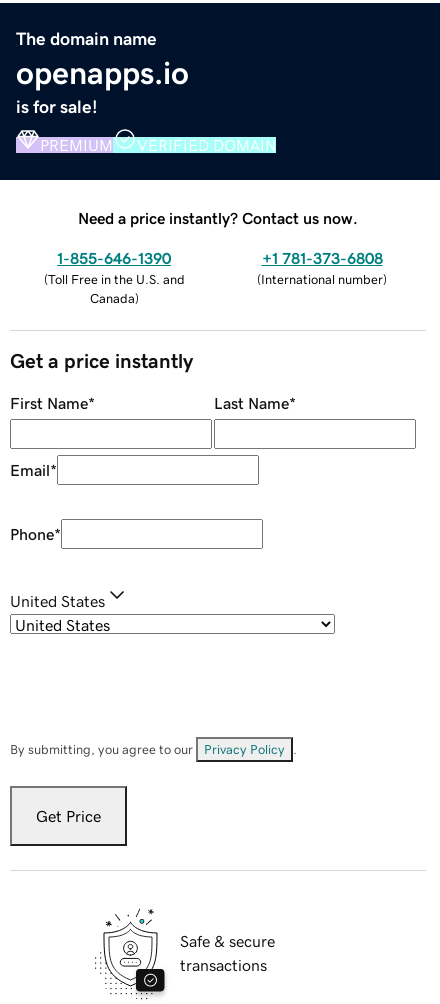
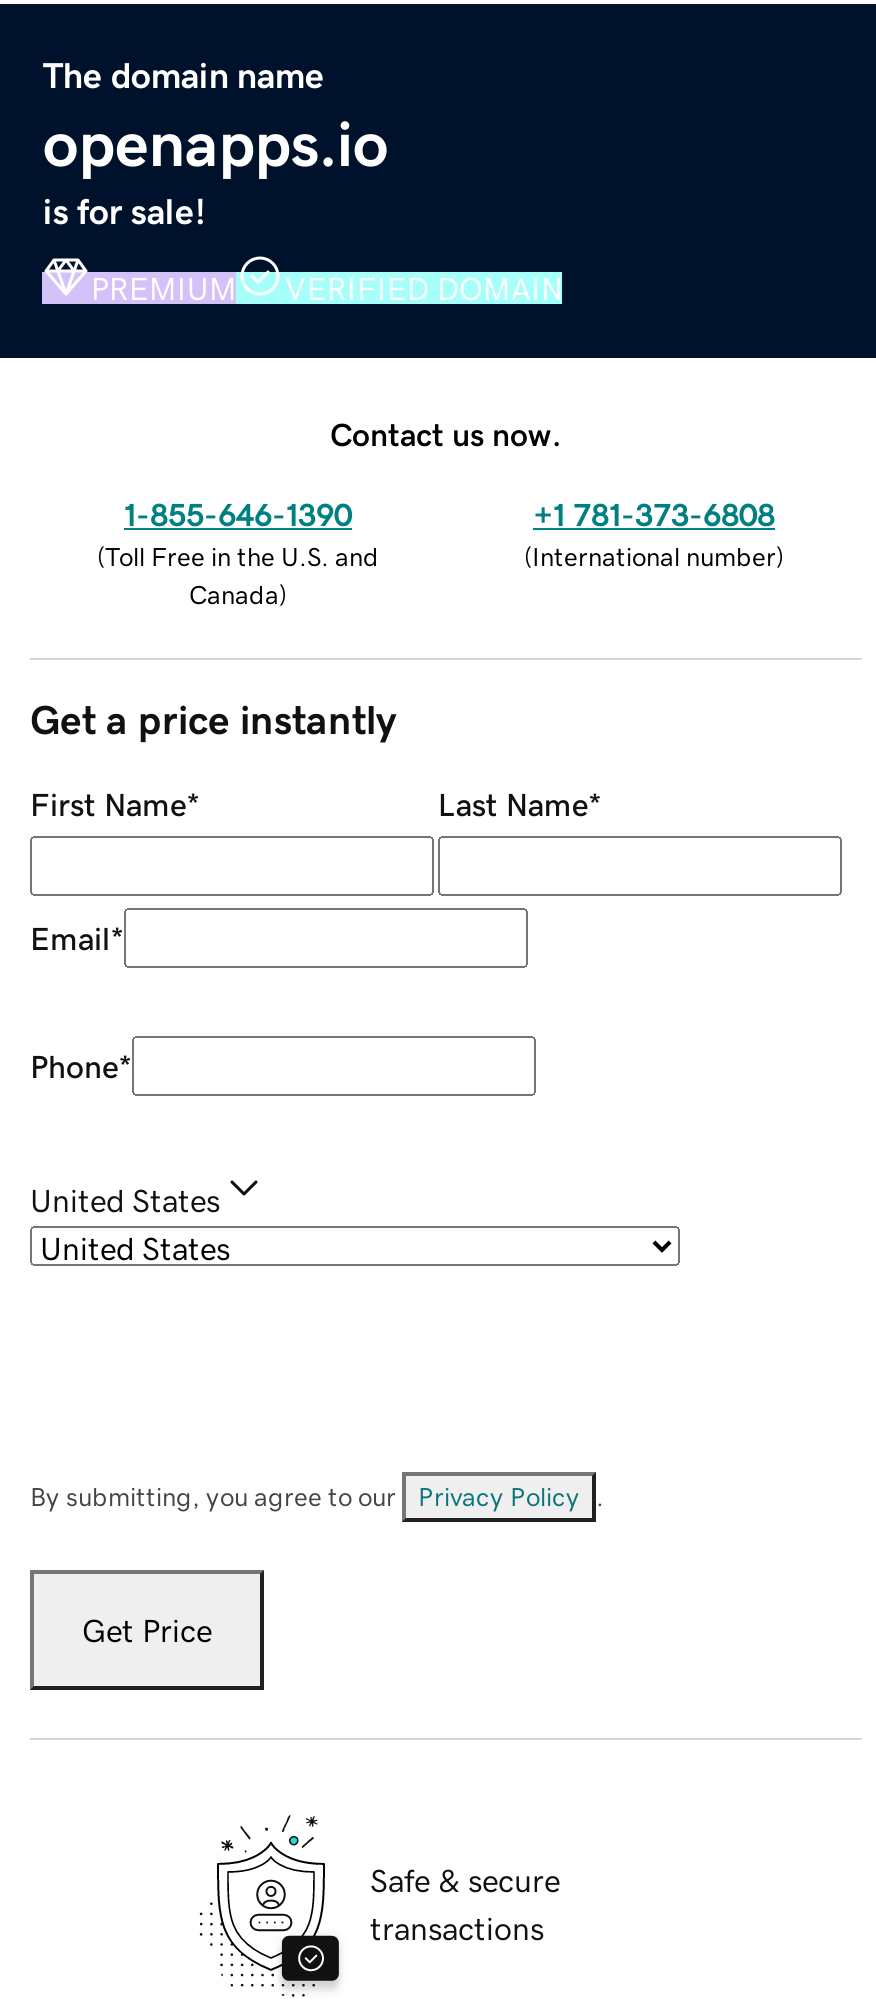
- Need a price instantly? Contact us now.
+ Contact us now.
